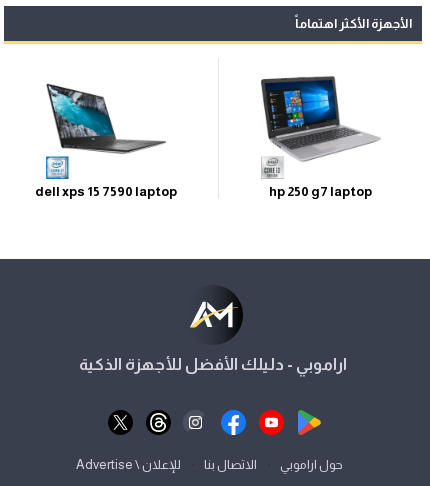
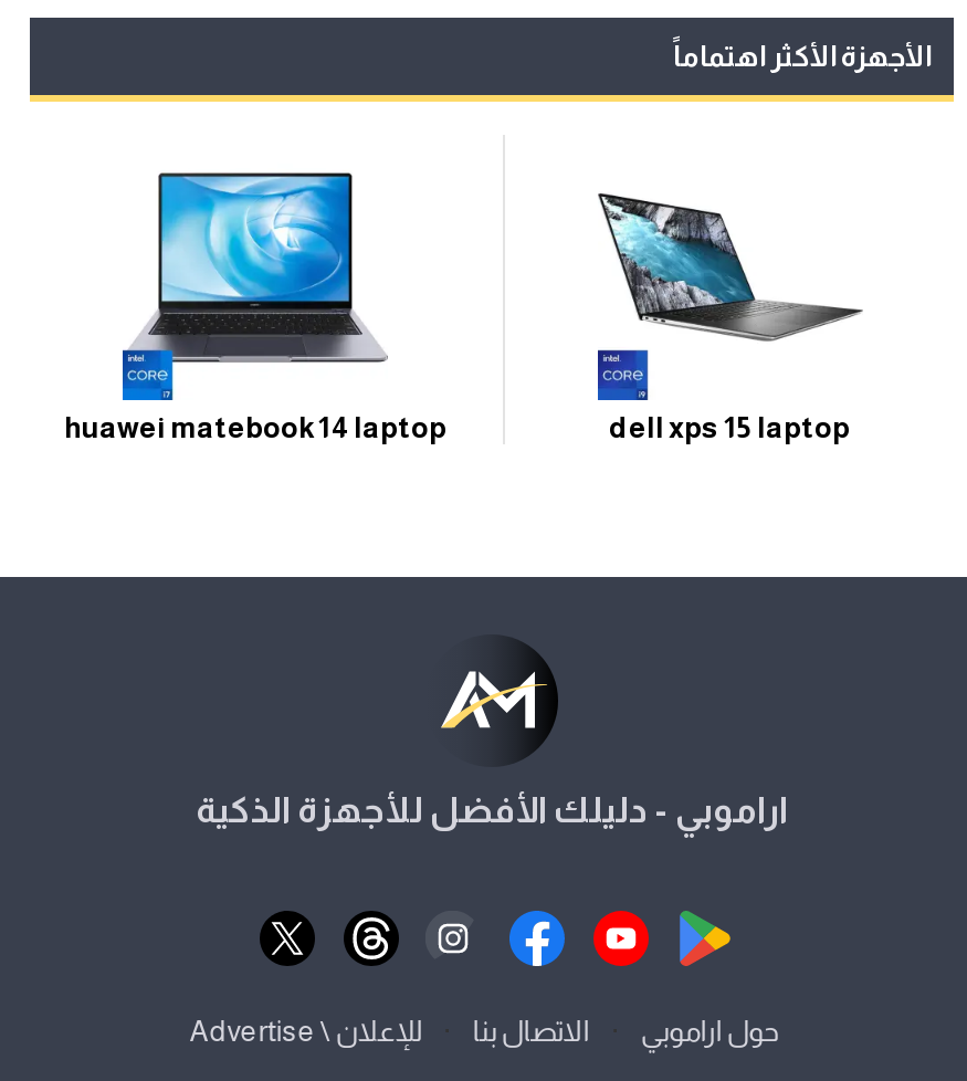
- [image]
- hp 250 g7 laptop
- dell xps 15 7590 laptop
+ [image]
+ dell xps 15 laptop
+ huawei matebook 14 laptop

- [image]
+ [image]
